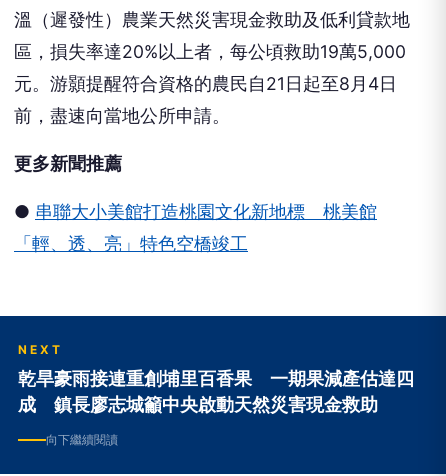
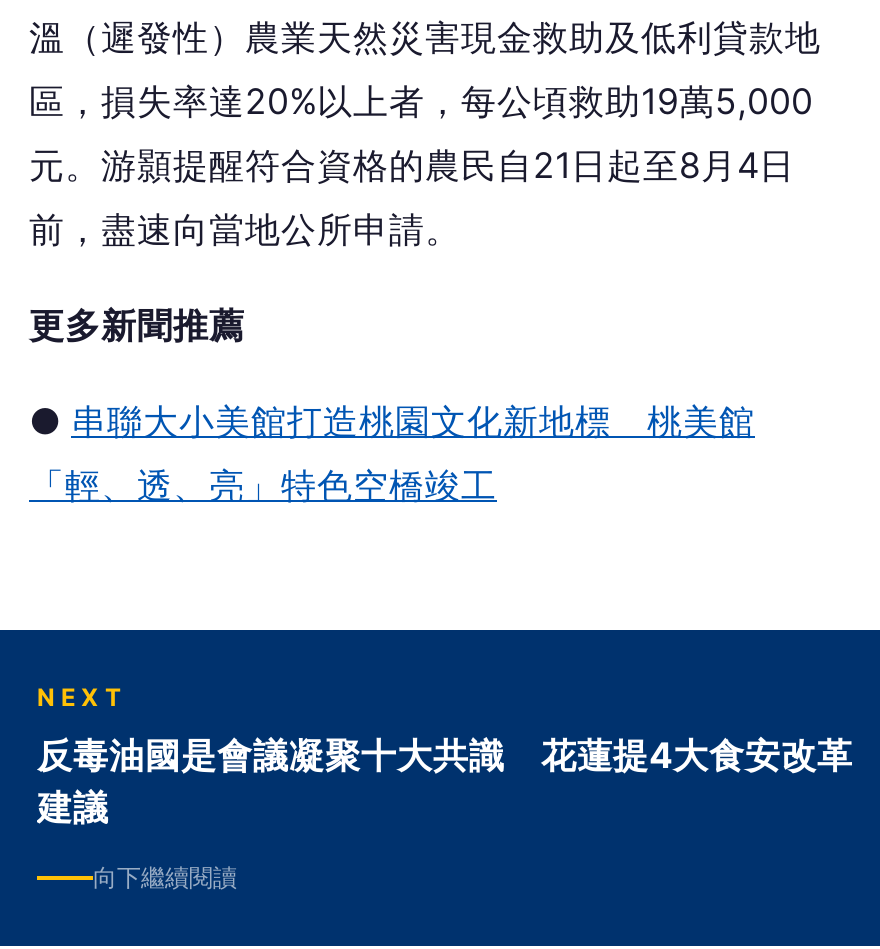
- 乾旱豪雨接連重創埔里百香果 一期果減產估達四
- 成 鎮長廖志城籲中央啟動天然災害現金救助
+ 反毒油國是會議凝聚十大共識 花蓮提4大食安改革
+ 建議
